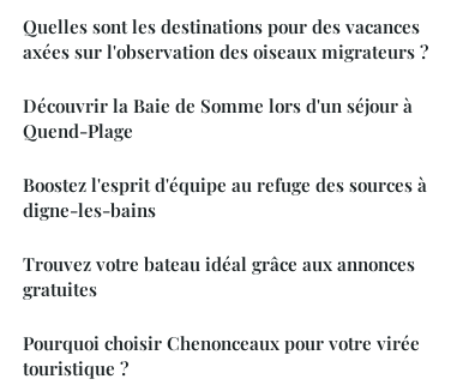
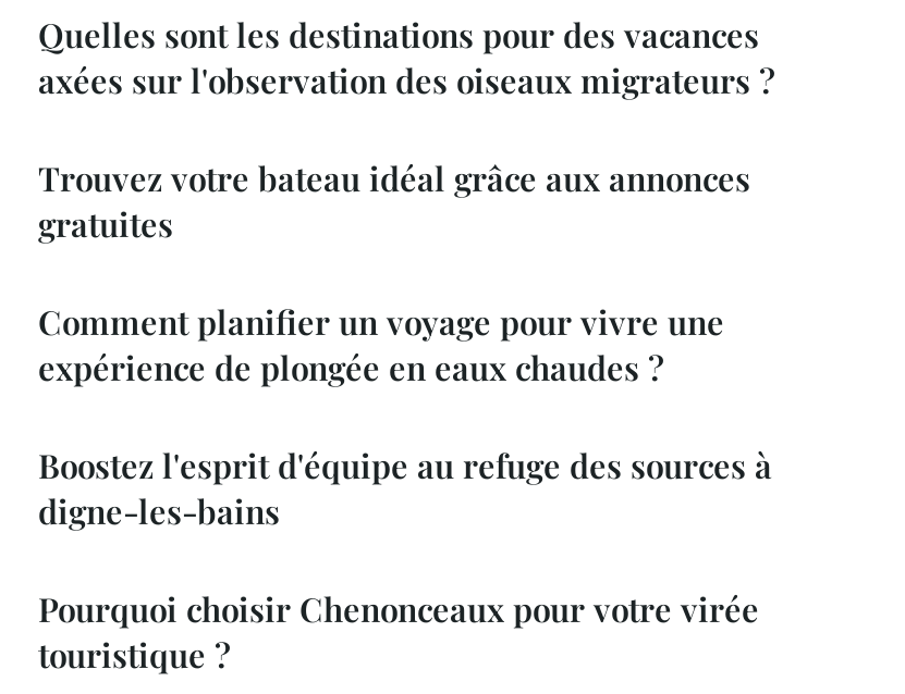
- Découvrir la Baie de Somme lors d'un séjour à
- Quend-Plage
+ Comment planifier un voyage pour vivre une
+ expérience de plongée en eaux chaudes ?

moved down: Boostez l'esprit d'équipe au refuge des sources à | digne-les-bains

moved up: Trouvez votre bateau idéal grâce aux annonces | gratuites
